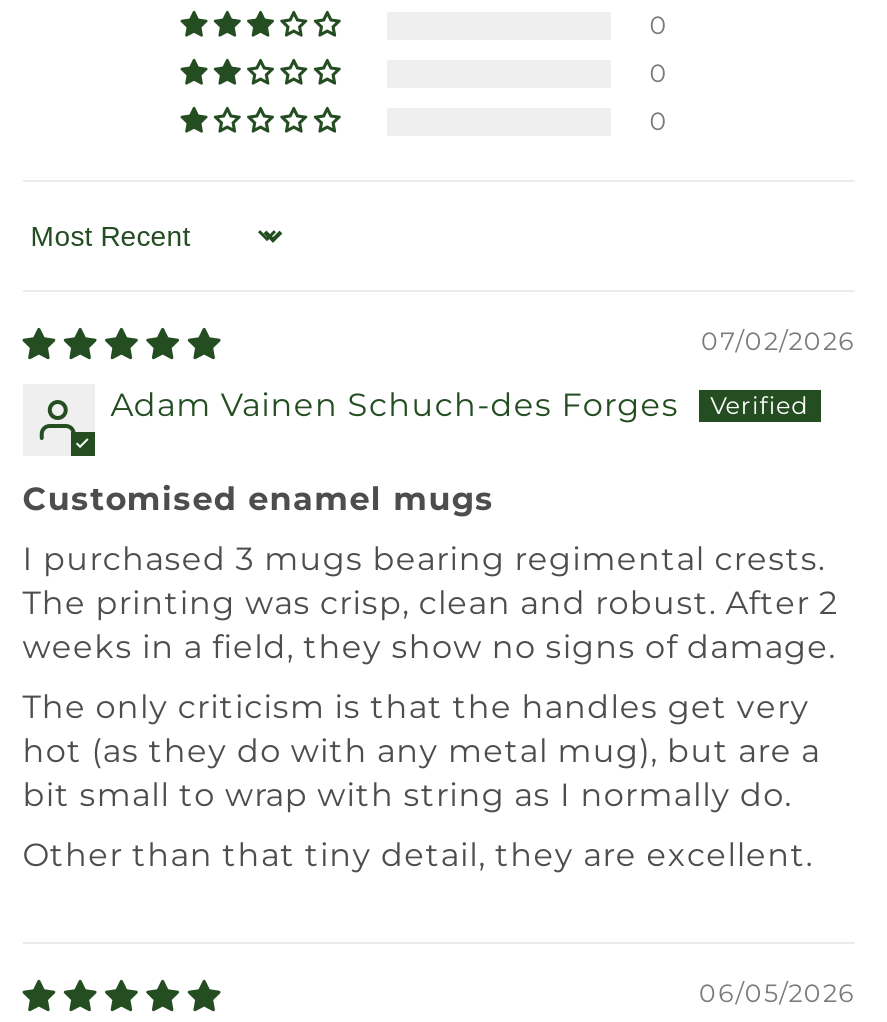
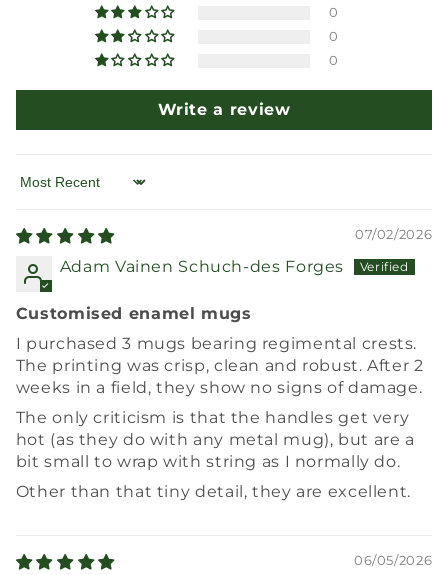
+ Write a review
